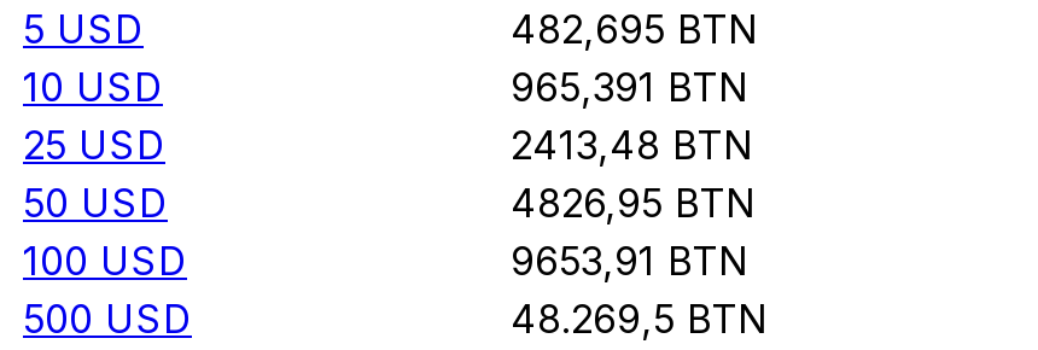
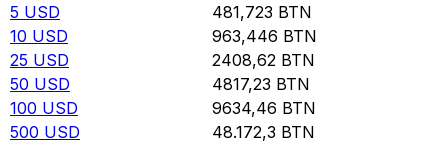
- 482,695 BTN
+ 481,723 BTN

- 965,391 BTN
+ 963,446 BTN

- 2413,48 BTN
+ 2408,62 BTN

- 4826,95 BTN
+ 4817,23 BTN

- 9653,91 BTN
+ 9634,46 BTN

- 48.269,5 BTN
+ 48.172,3 BTN
